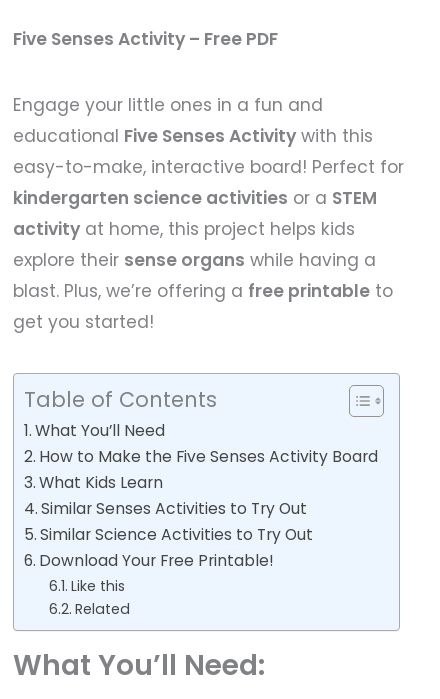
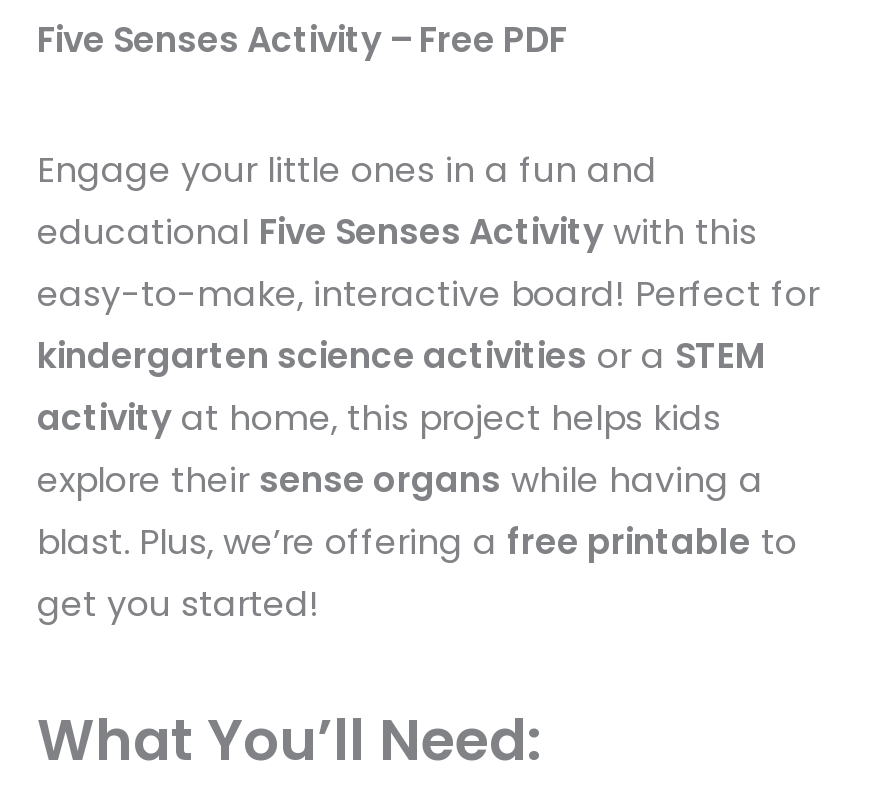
- [image]
- Table of Contents
- What You’ll Need
- How to Make the Five Senses Activity Board
- What Kids Learn
- Similar Senses Activities to Try Out
- Similar Science Activities to Try Out
- Download Your Free Printable!
- Like this
- Related
